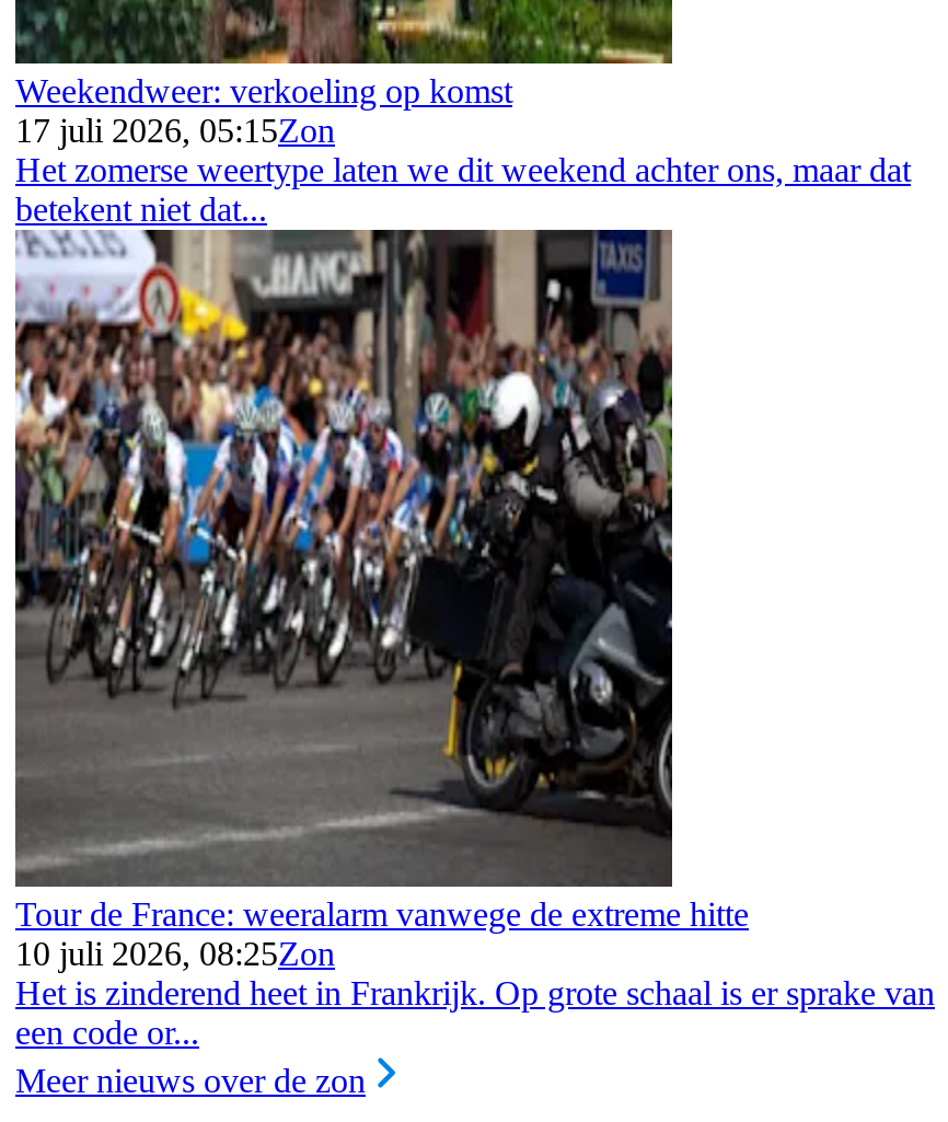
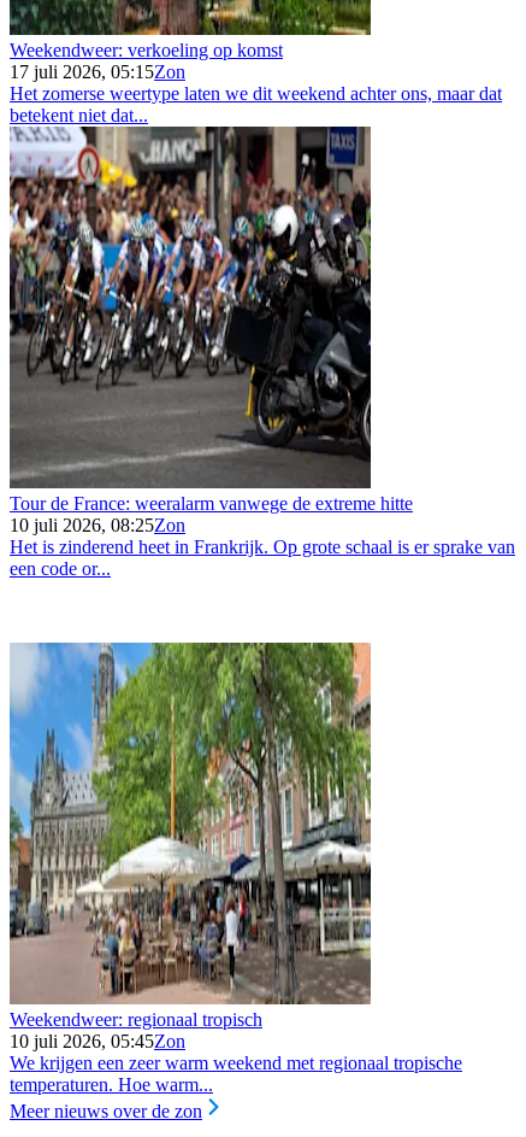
+ [image]
+ Weekendweer: regionaal tropisch
+ 10 juli 2026, 05:45Zon
+ We krijgen een zeer warm weekend met regionaal tropische
+ temperaturen. Hoe warm...
